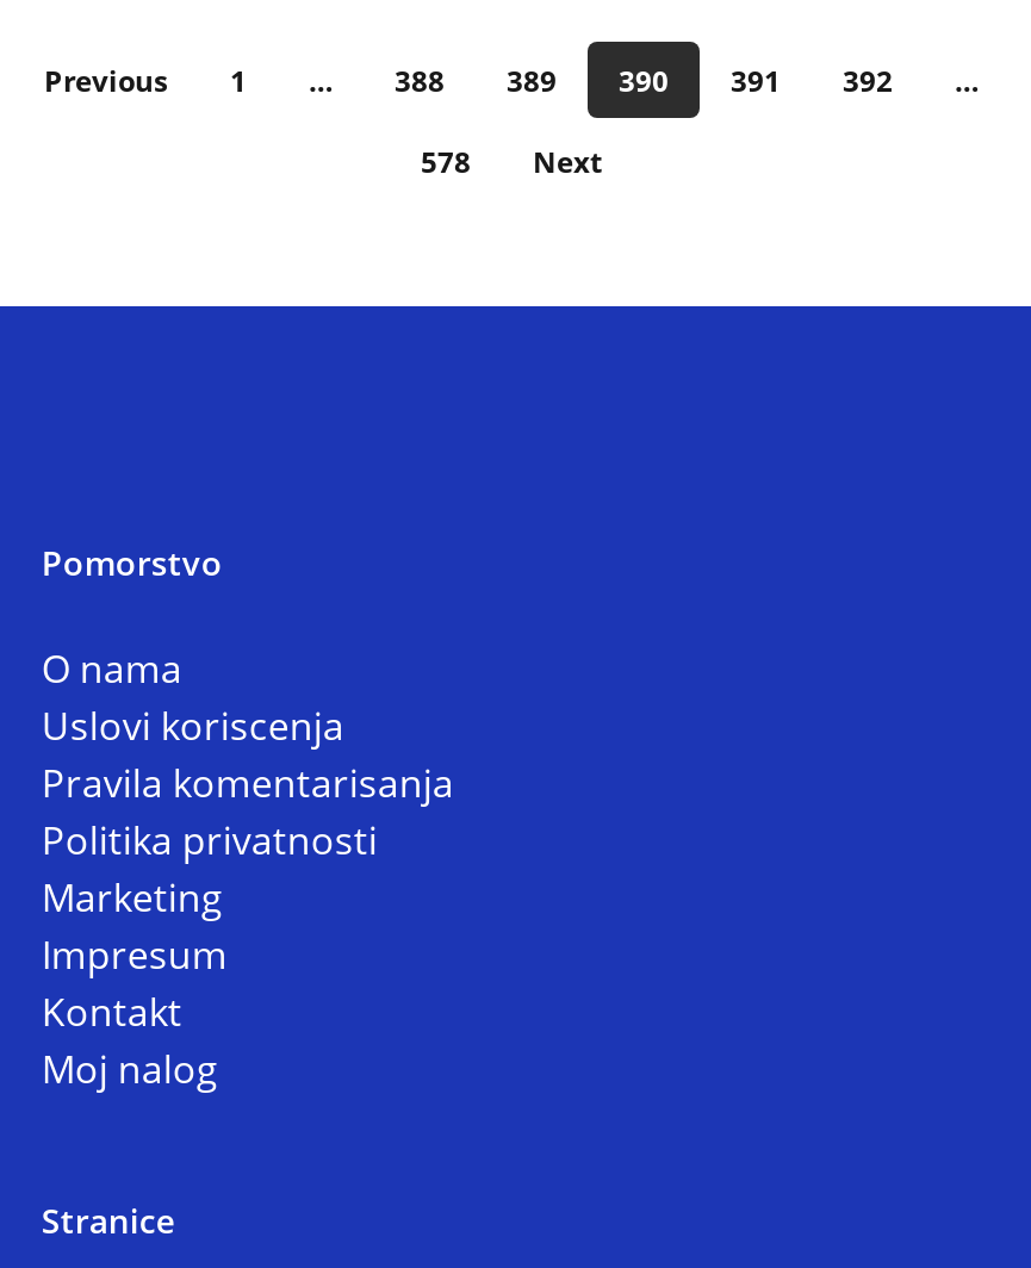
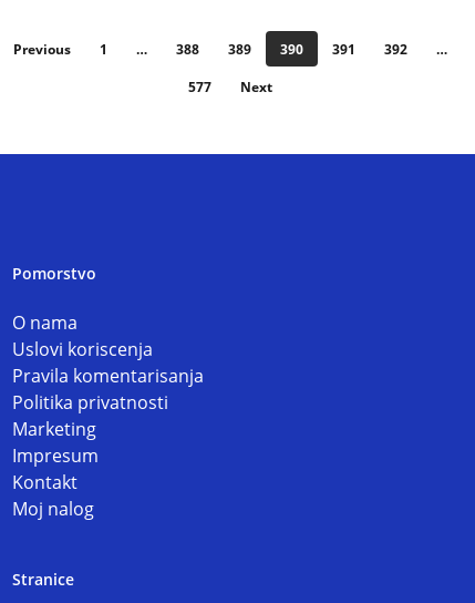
- 578 Next
+ 577 Next
